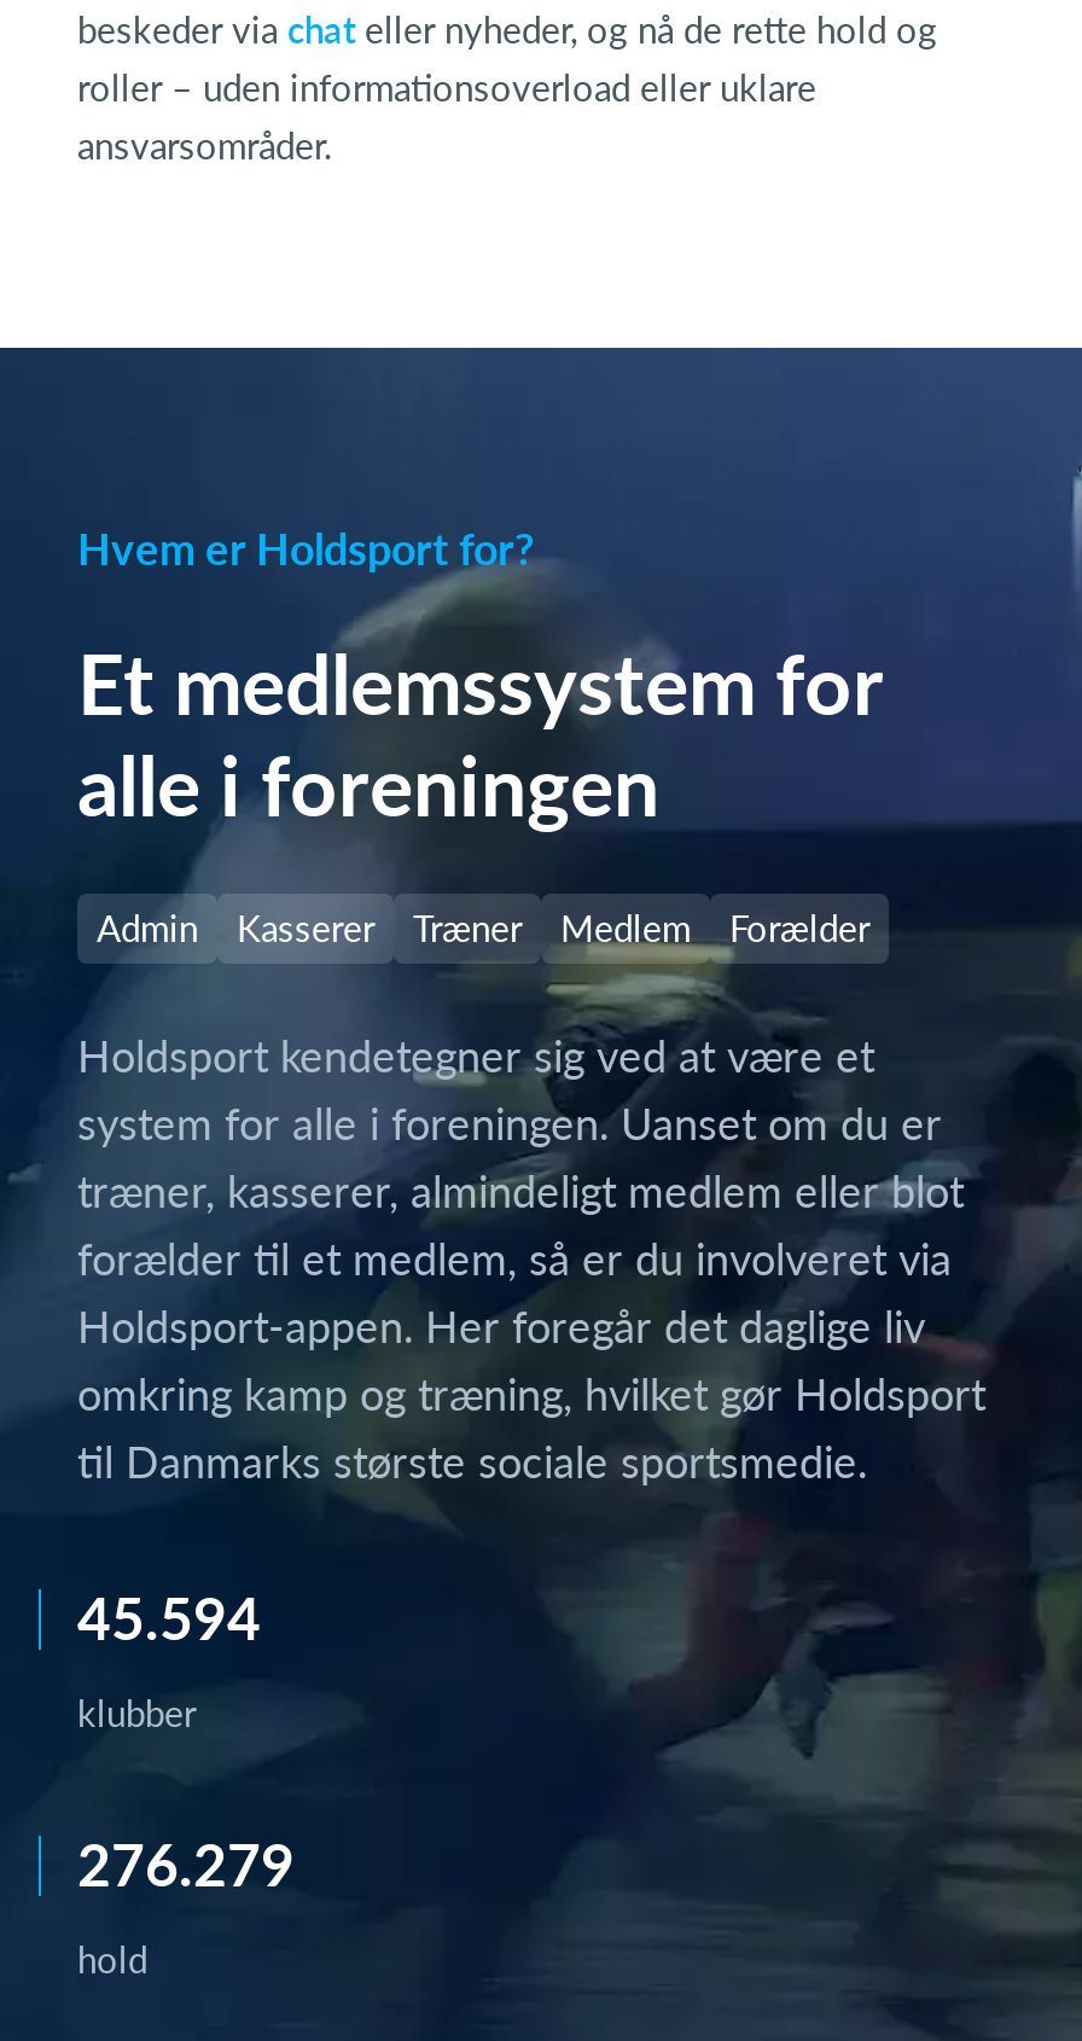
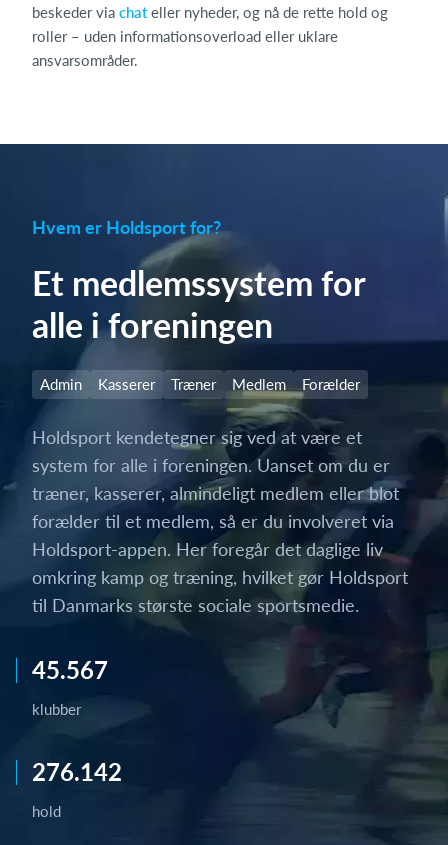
- 45.594
+ 45.567

- 276.279
+ 276.142
